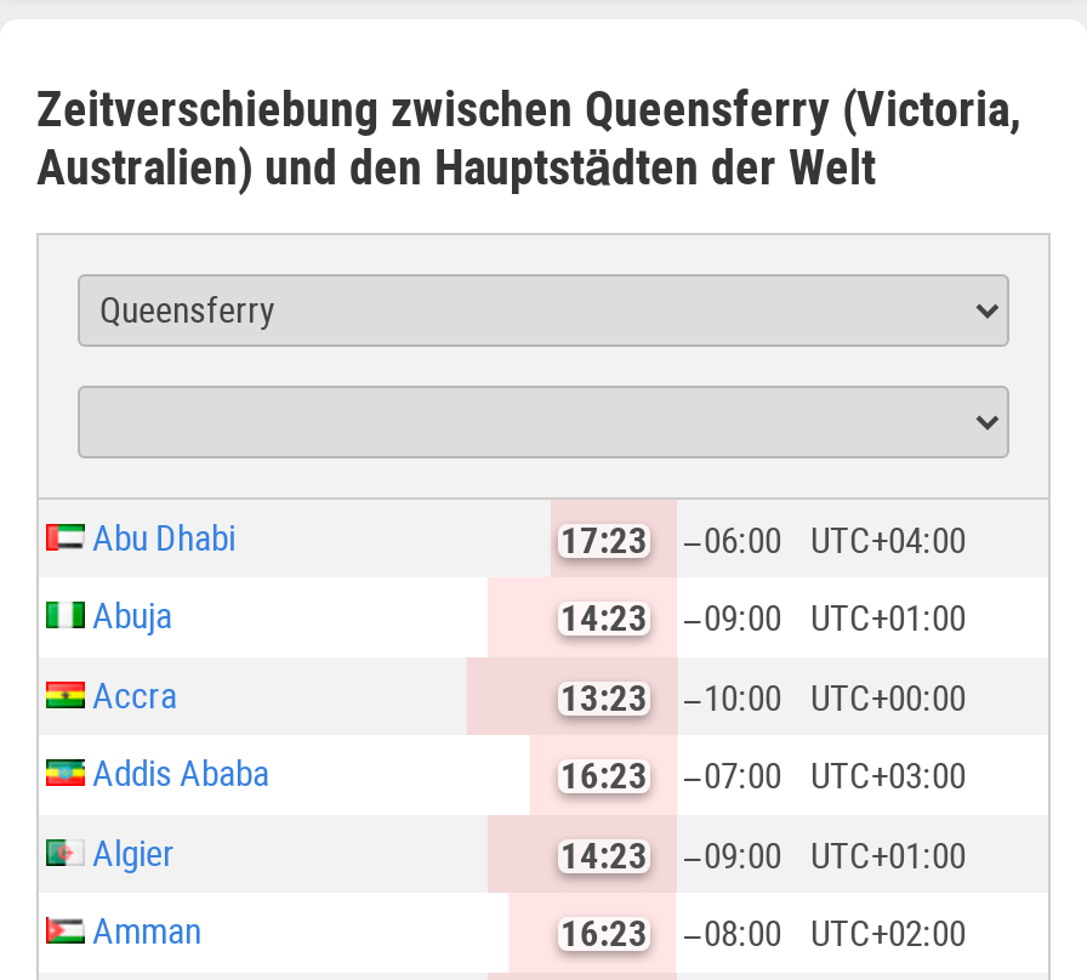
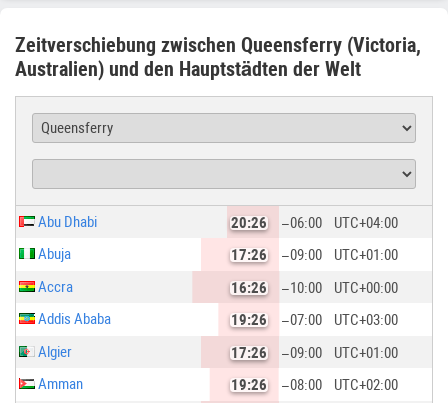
- 17:23
+ 20:26

- 14:23
+ 17:26

- 13:23
+ 16:26

- 16:23
+ 19:26

- 14:23
+ 17:26

- 16:23
+ 19:26
